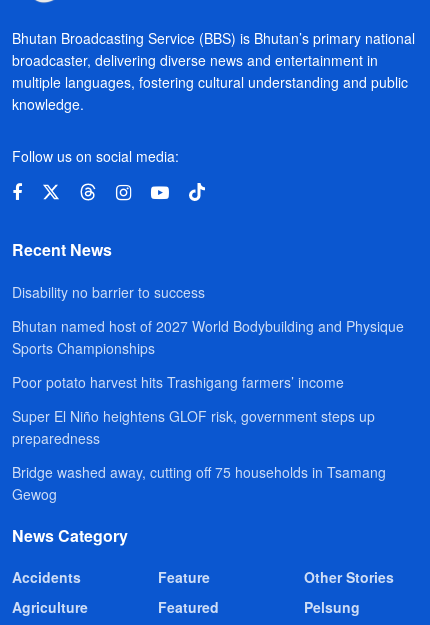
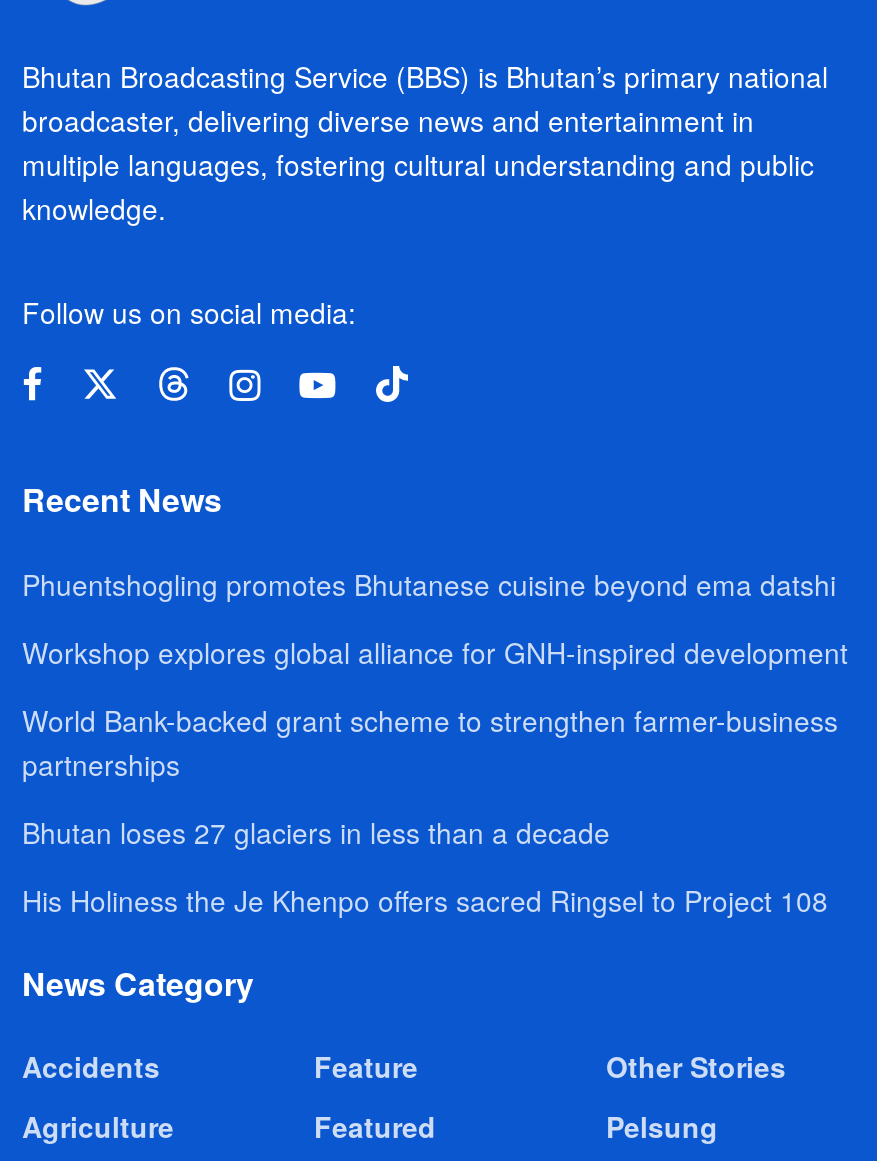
- Disability no barrier to success
+ Phuentshogling promotes Bhutanese cuisine beyond ema datshi

- Bhutan named host of 2027 World Bodybuilding and Physique
- Sports Championships
+ Workshop explores global alliance for GNH-inspired development

- Poor potato harvest hits Trashigang farmers’ income
+ World Bank-backed grant scheme to strengthen farmer-business
+ partnerships

- Super El Niño heightens GLOF risk, government steps up
- preparedness
+ Bhutan loses 27 glaciers in less than a decade

- Bridge washed away, cutting off 75 households in Tsamang
- Gewog
+ His Holiness the Je Khenpo offers sacred Ringsel to Project 108
